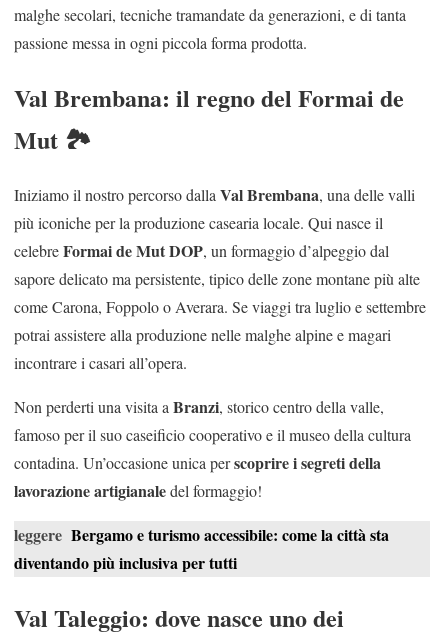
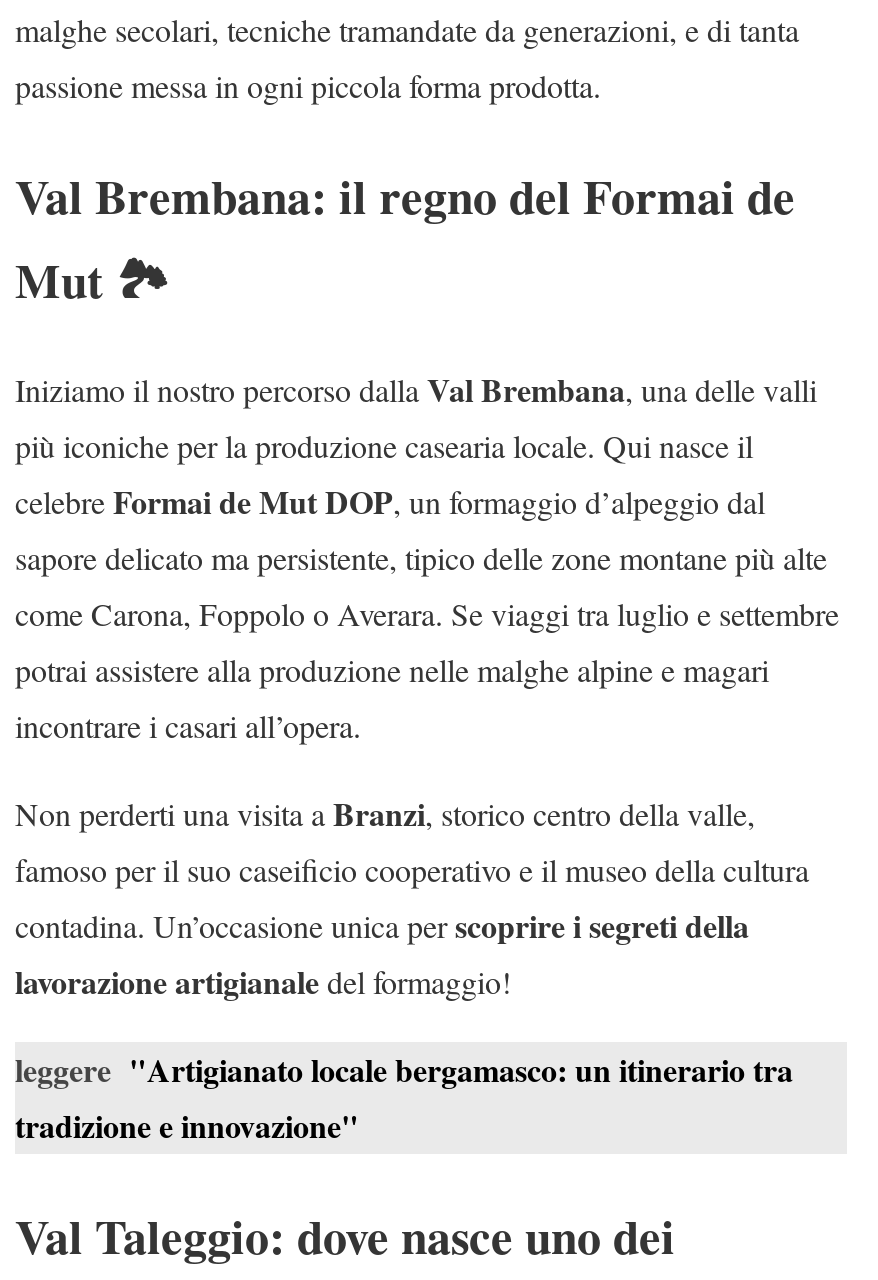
- leggere Bergamo e turismo accessibile: come la città sta
- diventando più inclusiva per tutti
+ leggere "Artigianato locale bergamasco: un itinerario tra
+ tradizione e innovazione"
